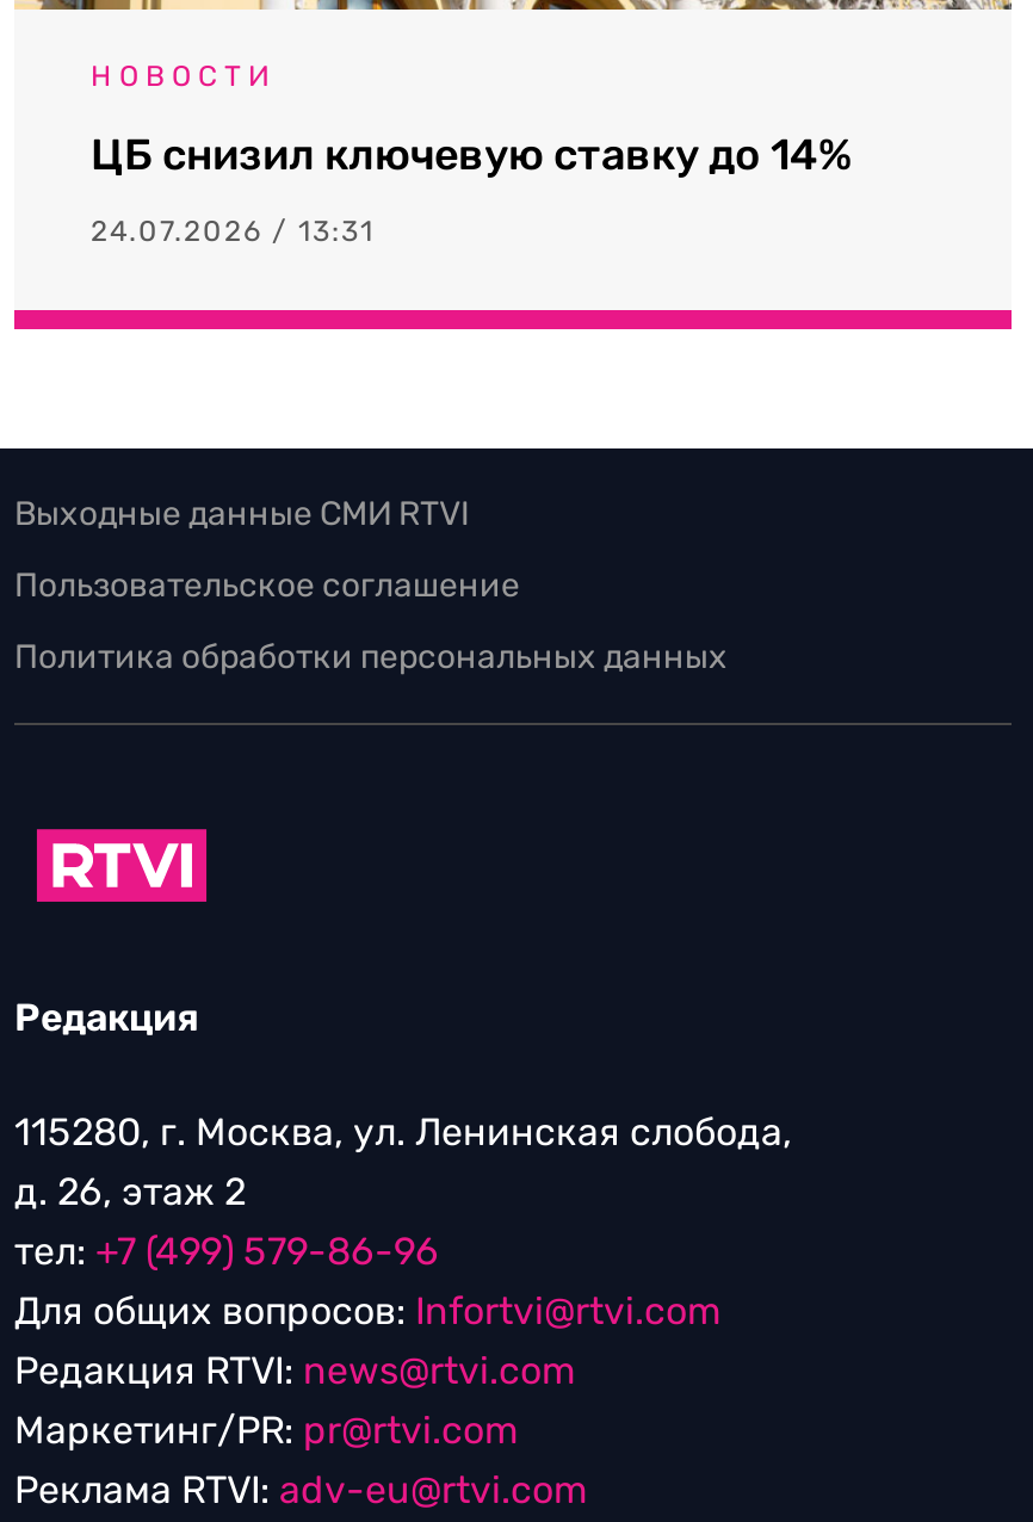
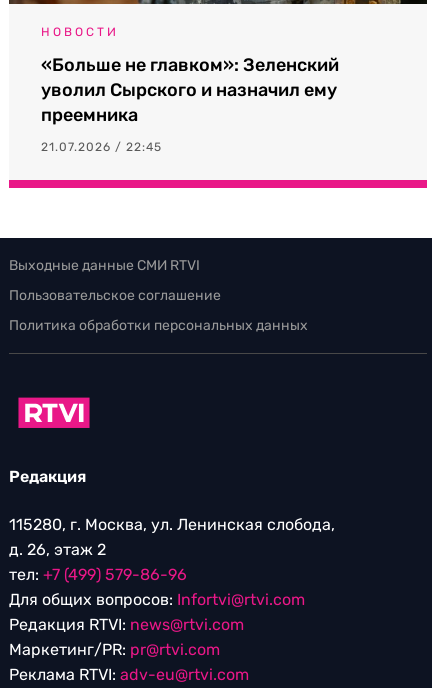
- ЦБ снизил ключевую ставку до 14%
+ «Больше не главком»: Зеленский
+ уволил Сырского и назначил ему
+ преемника

- 24.07.2026 / 13:31
+ 21.07.2026 / 22:45
